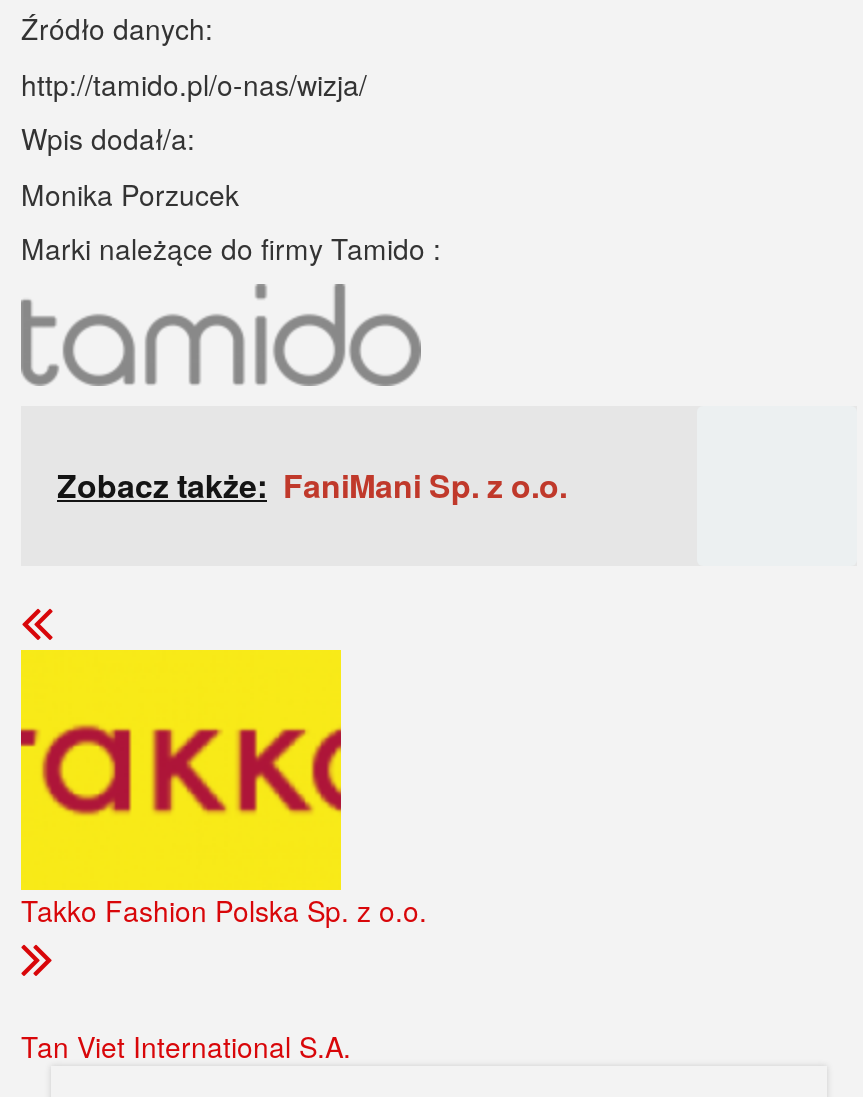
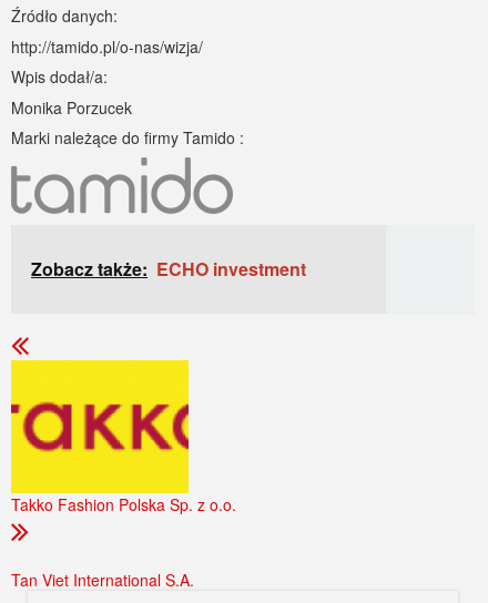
- Zobacz także: FaniMani Sp. z o.o.
+ Zobacz także: ECHO investment
